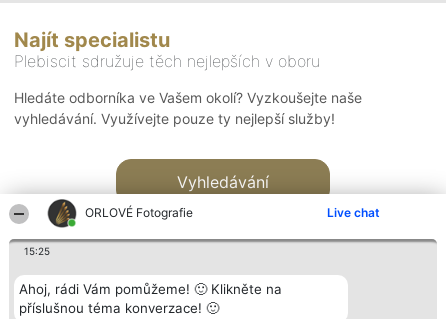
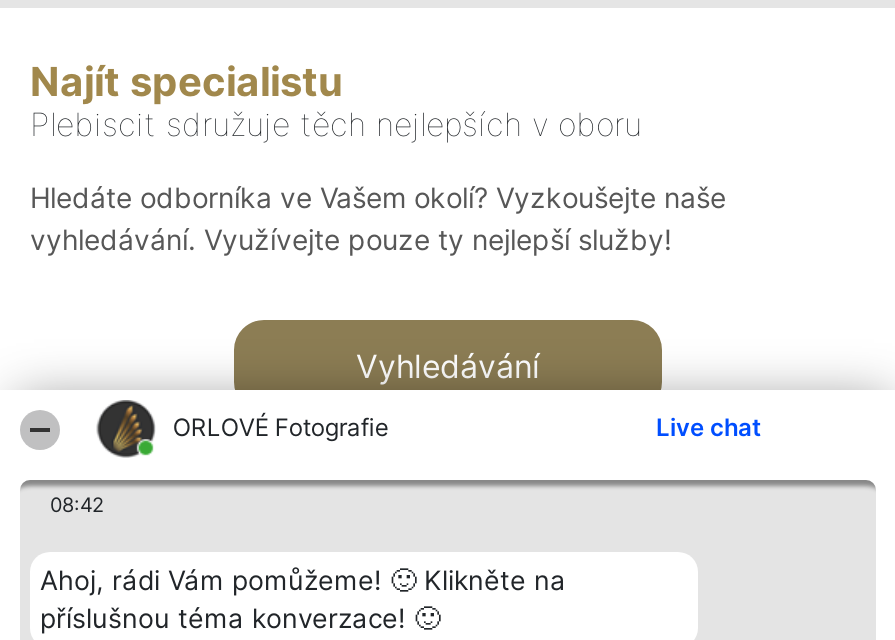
- 15:25
+ 08:42
